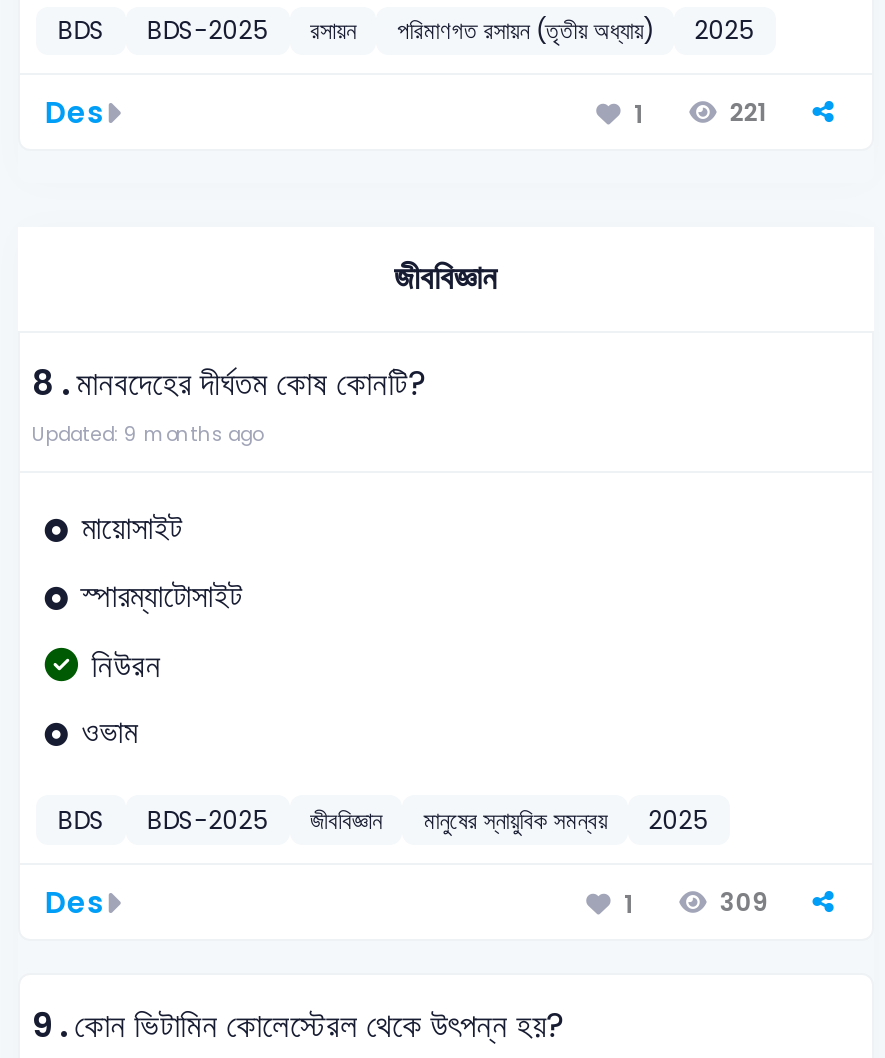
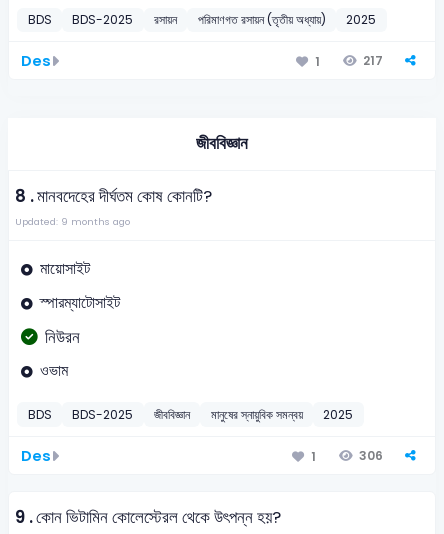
- 221
+ 217

- 309
+ 306
